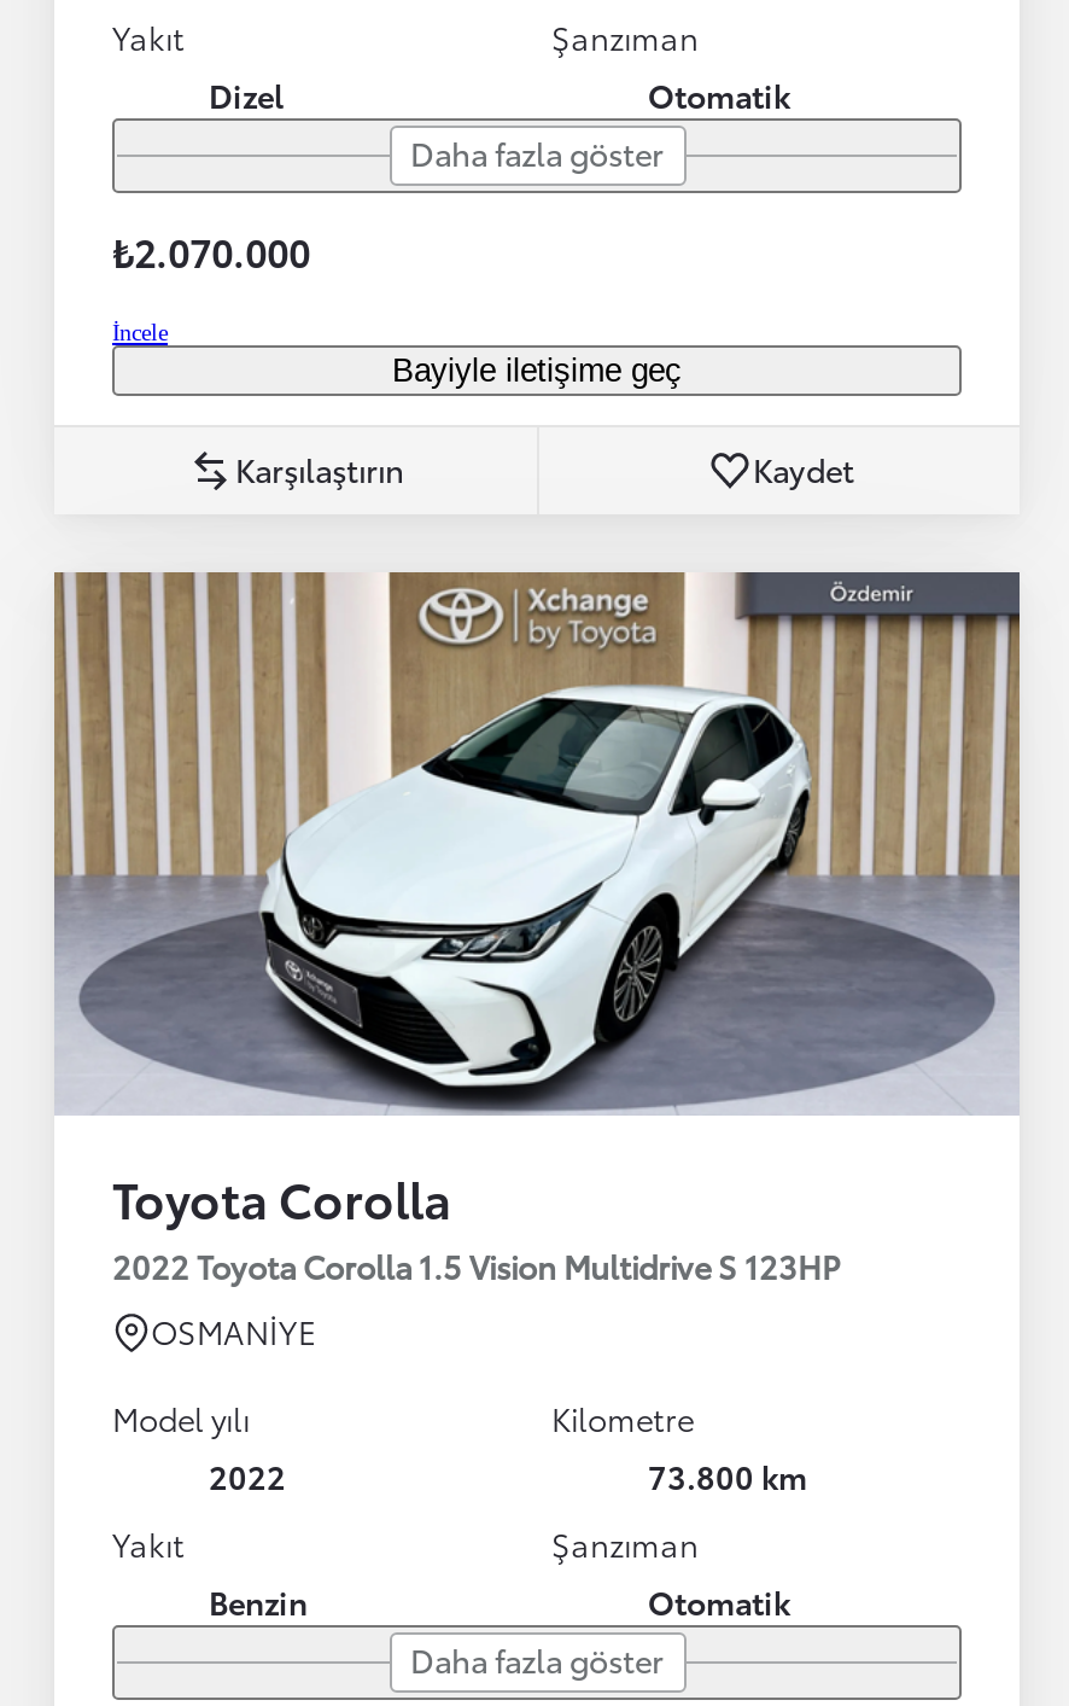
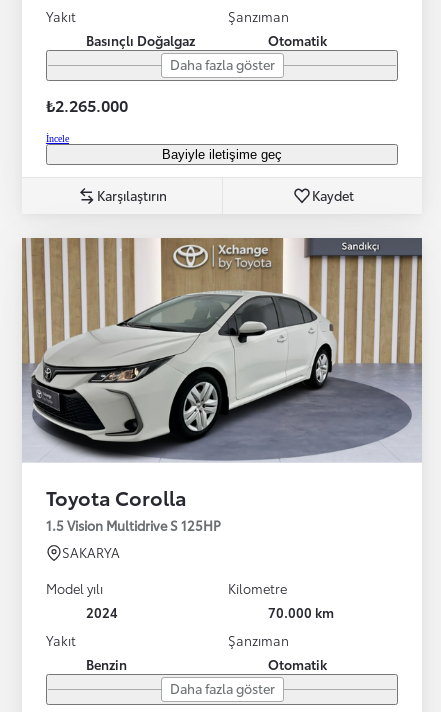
- Dizel
+ Basınçlı Doğalgaz

- ₺2.070.000
+ ₺2.265.000

- [image]
+ [image]

- 2022 Toyota Corolla 1.5 Vision Multidrive S 123HP
+ 1.5 Vision Multidrive S 125HP

- OSMANİYE
+ SAKARYA

- 2022
+ 2024

- 73.800 km
+ 70.000 km
